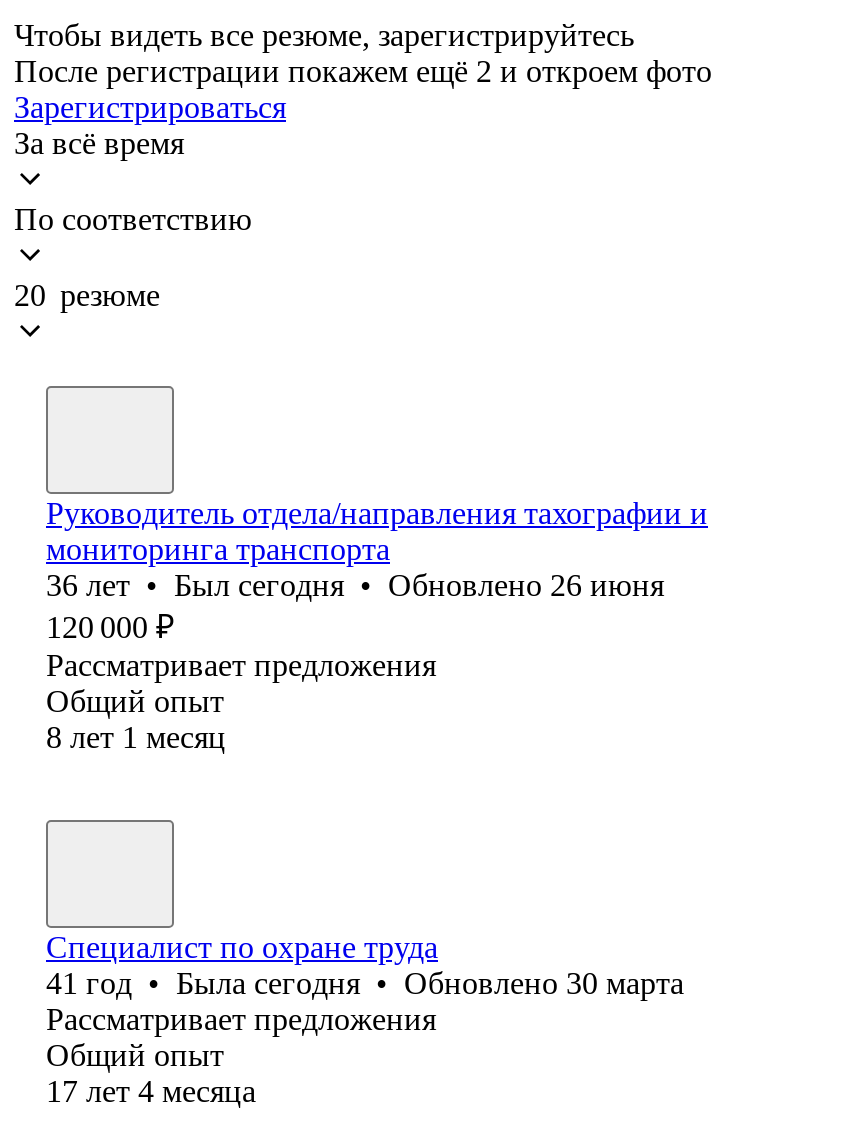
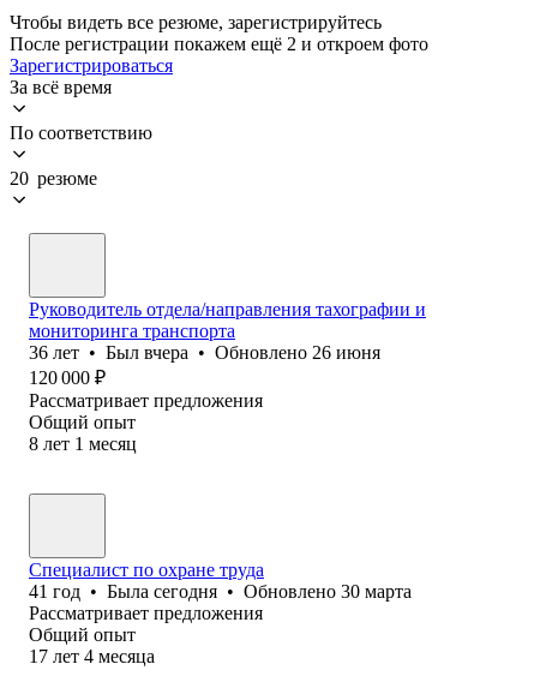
- 36 лет • Был сегодня • Обновлено 26 июня
+ 36 лет • Был вчера • Обновлено 26 июня
